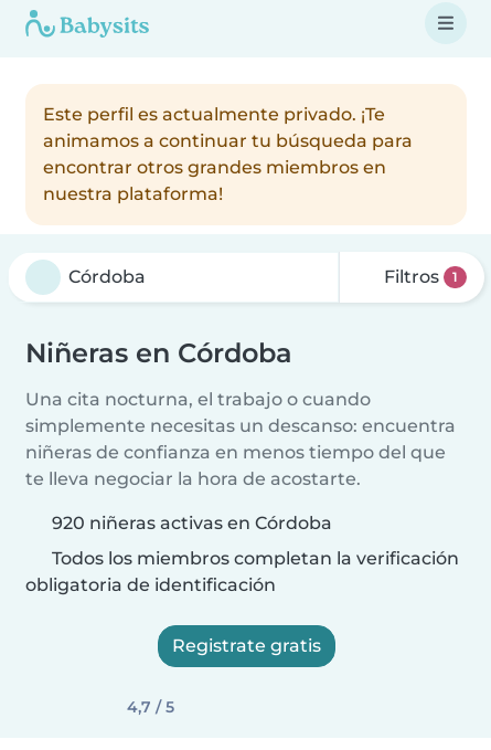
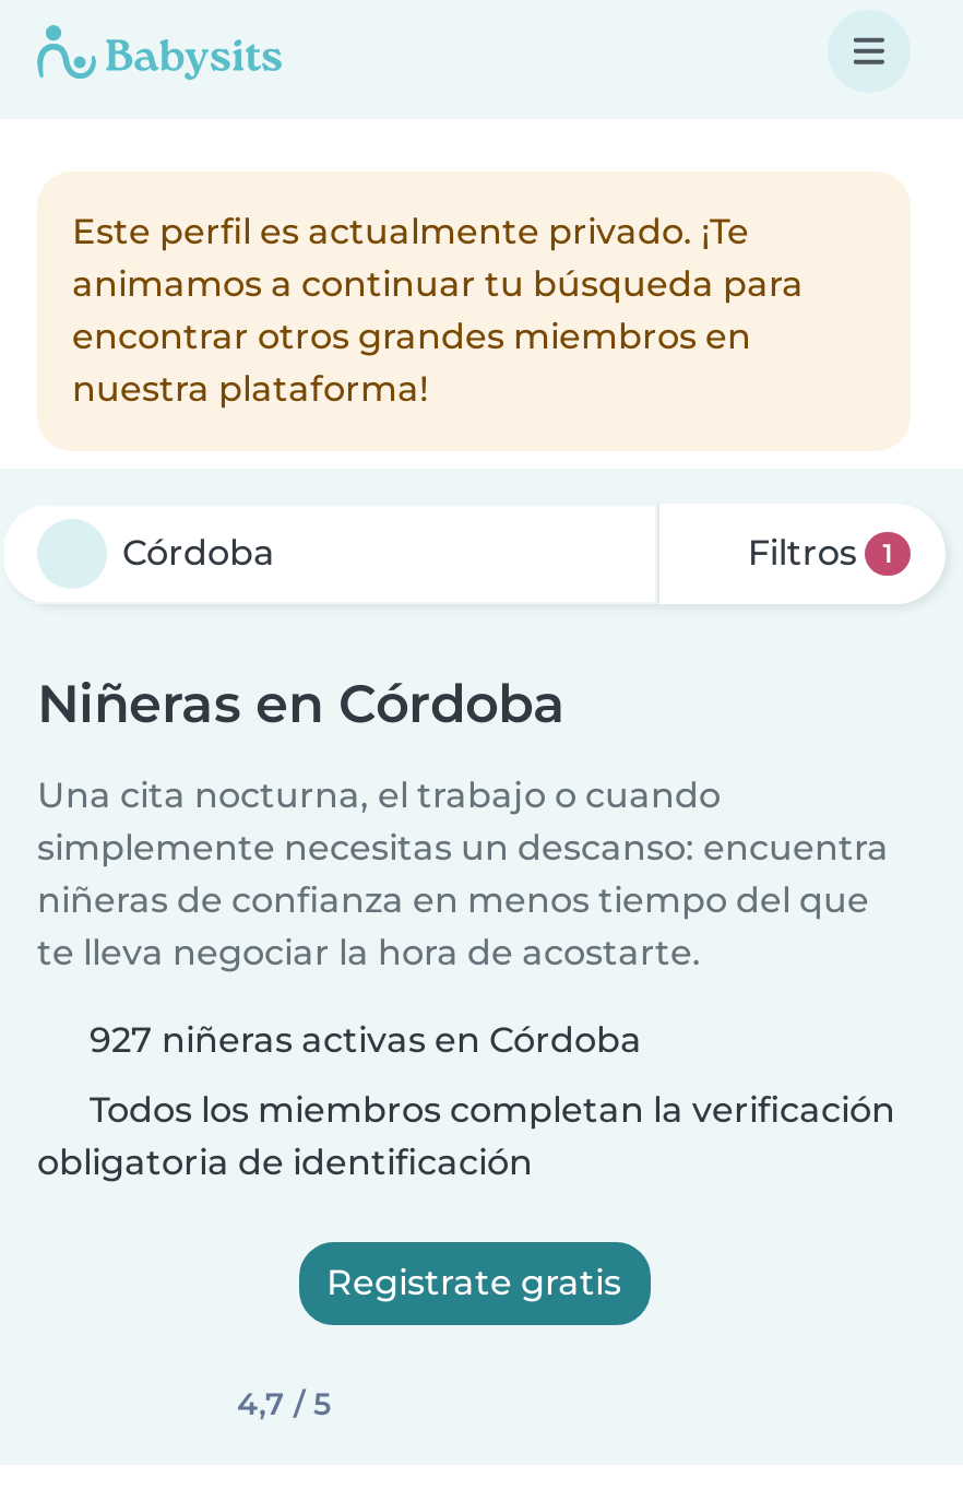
- 920 niñeras activas en Córdoba
+ 927 niñeras activas en Córdoba
